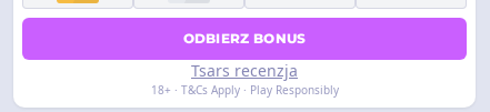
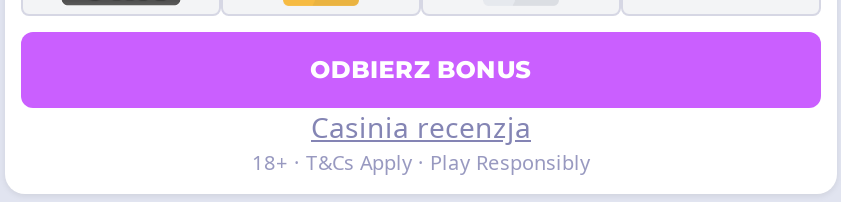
- Tsars recenzja
+ Casinia recenzja
